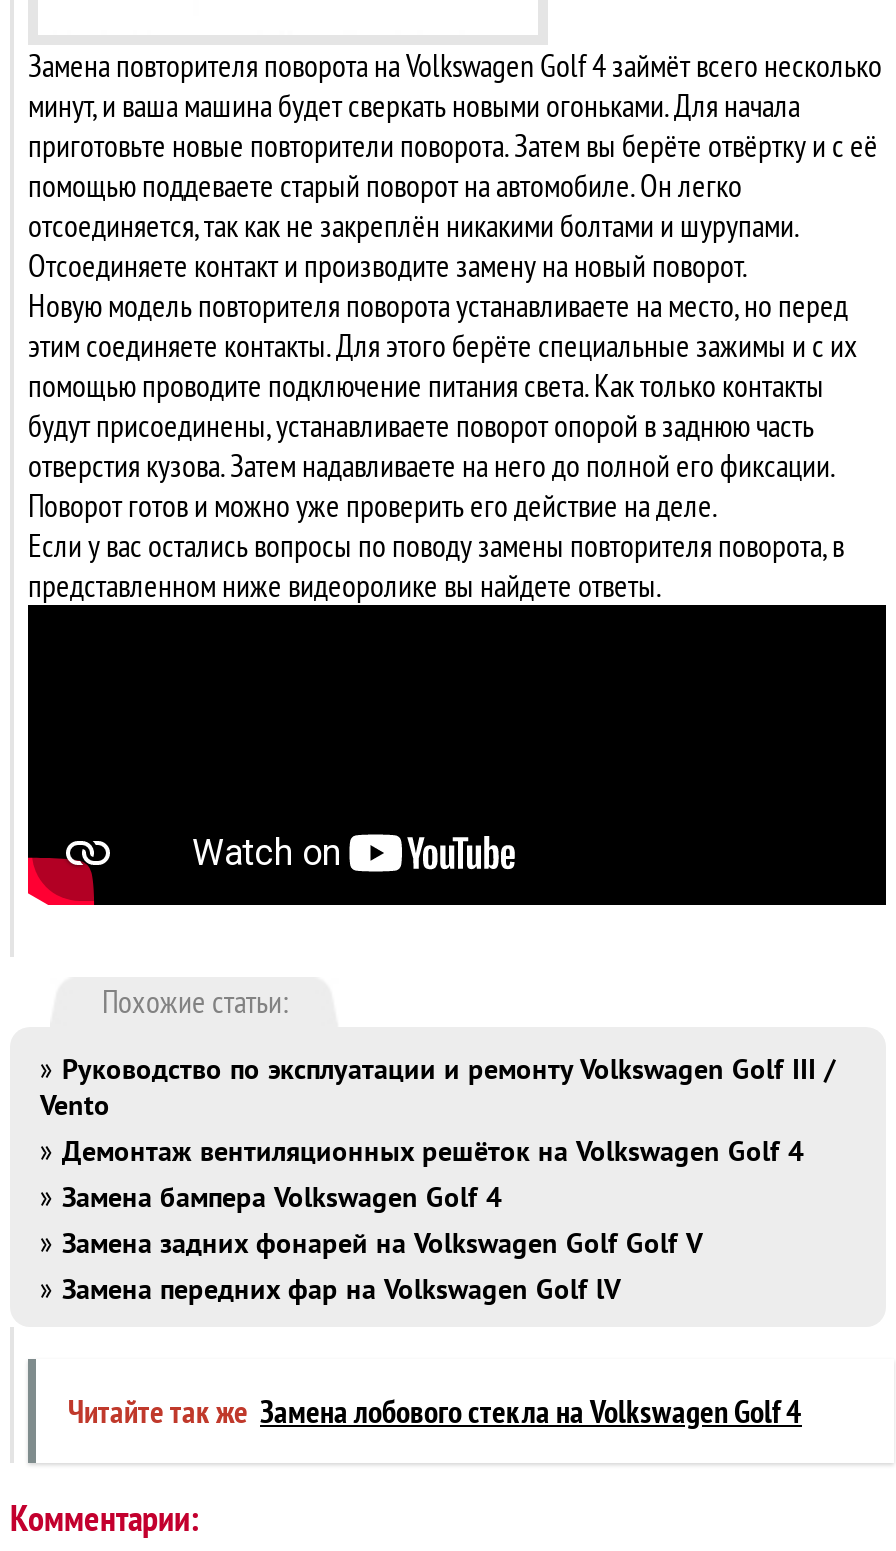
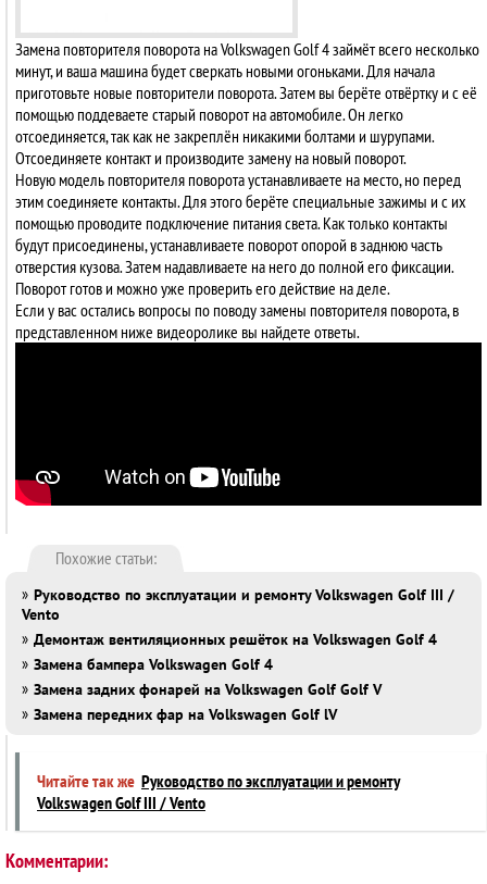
- Читайте так же Замена лобового стекла на Volkswagen Golf 4
+ Читайте так же Руководство по эксплуатации и ремонту
+ Volkswagen Golf III / Vento
